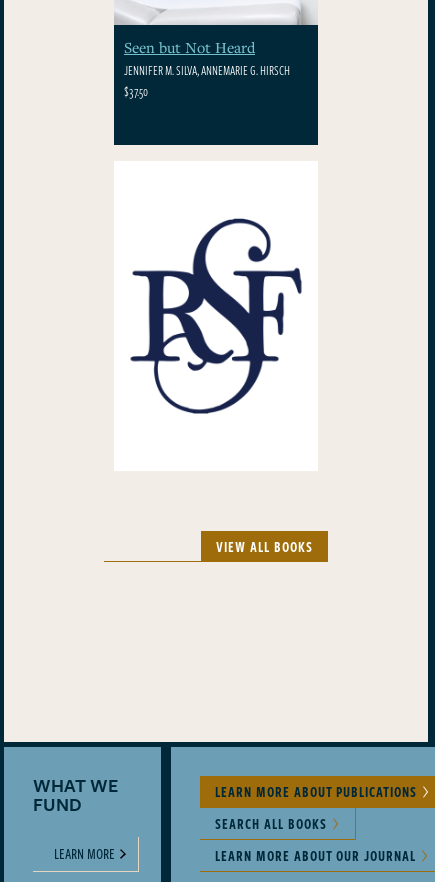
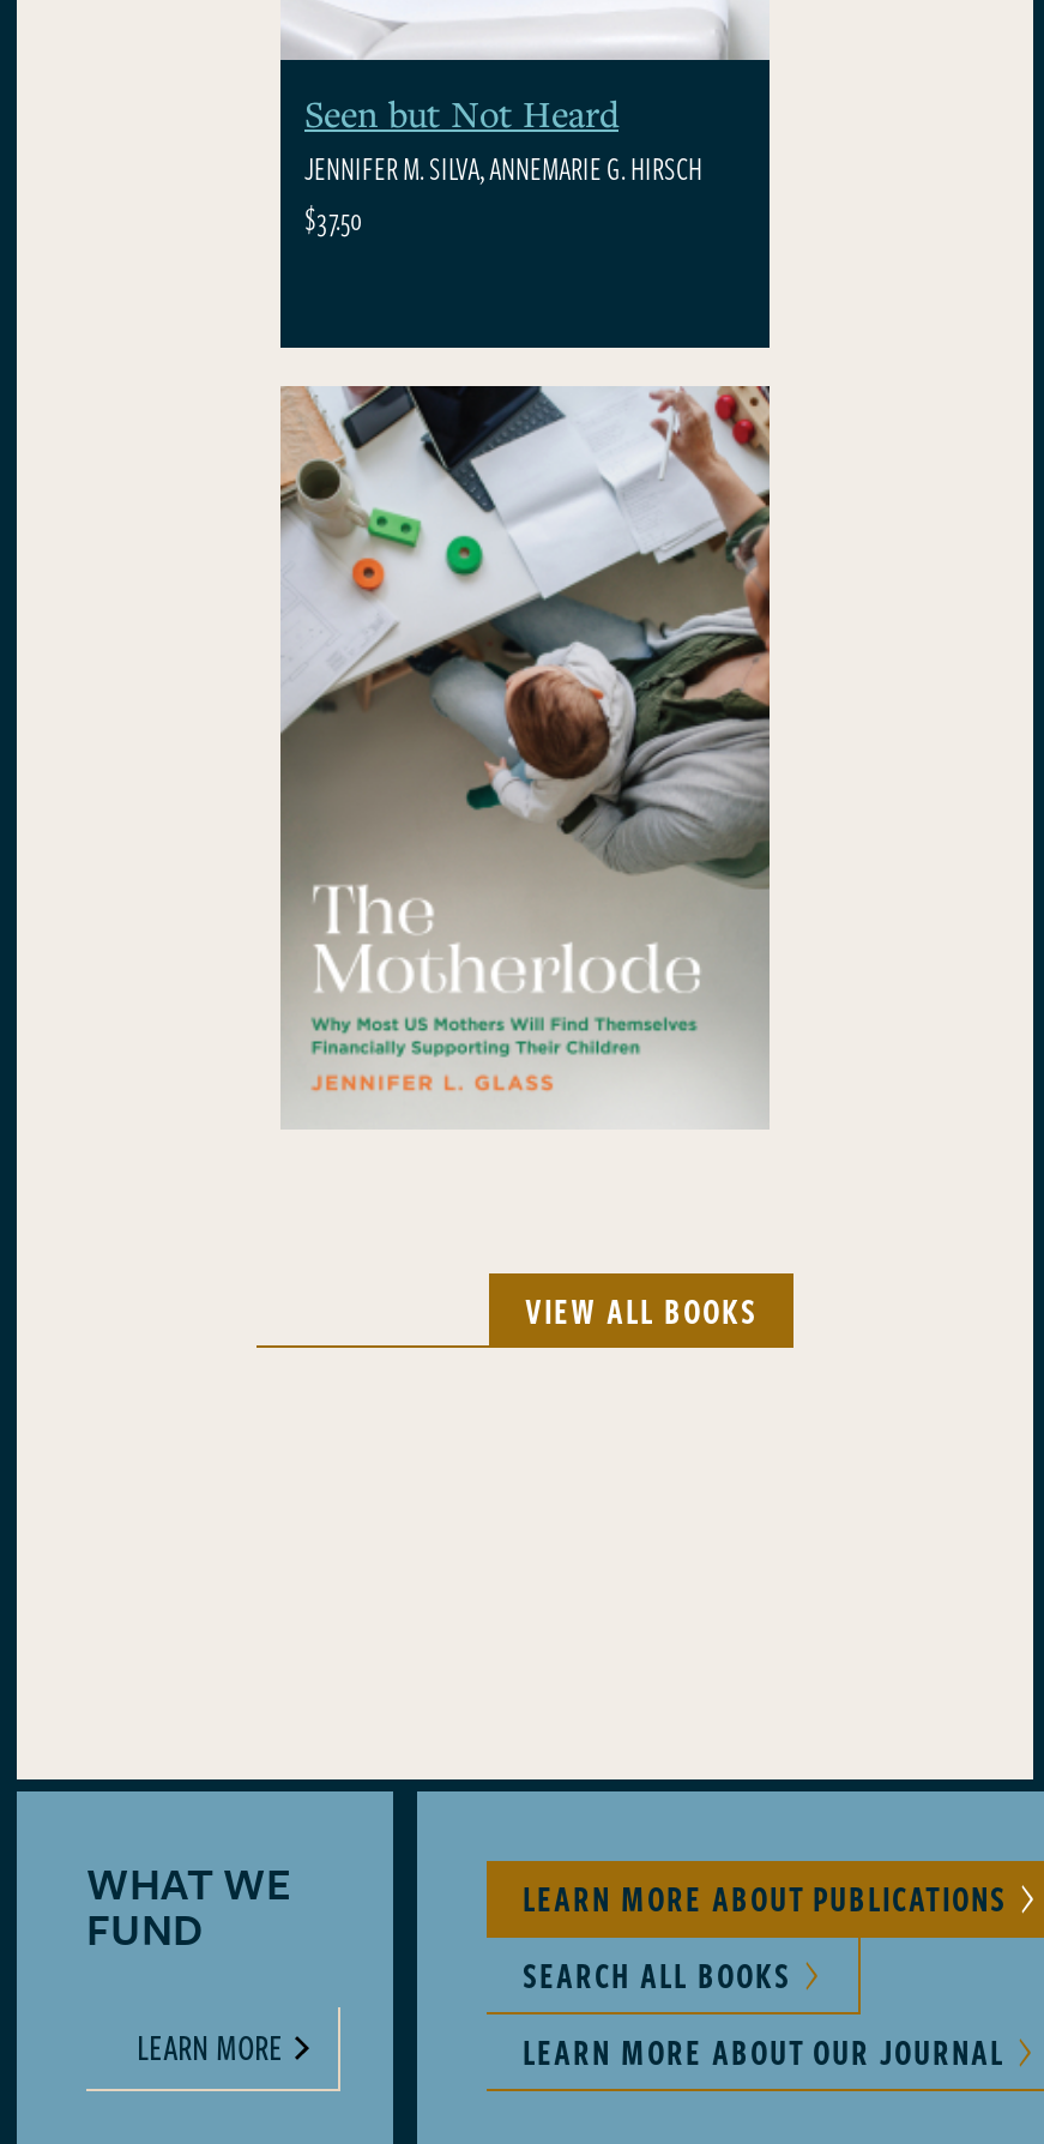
- [image]
+ [image]
